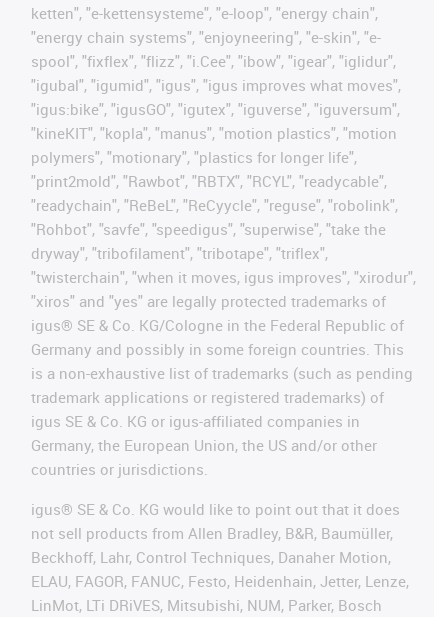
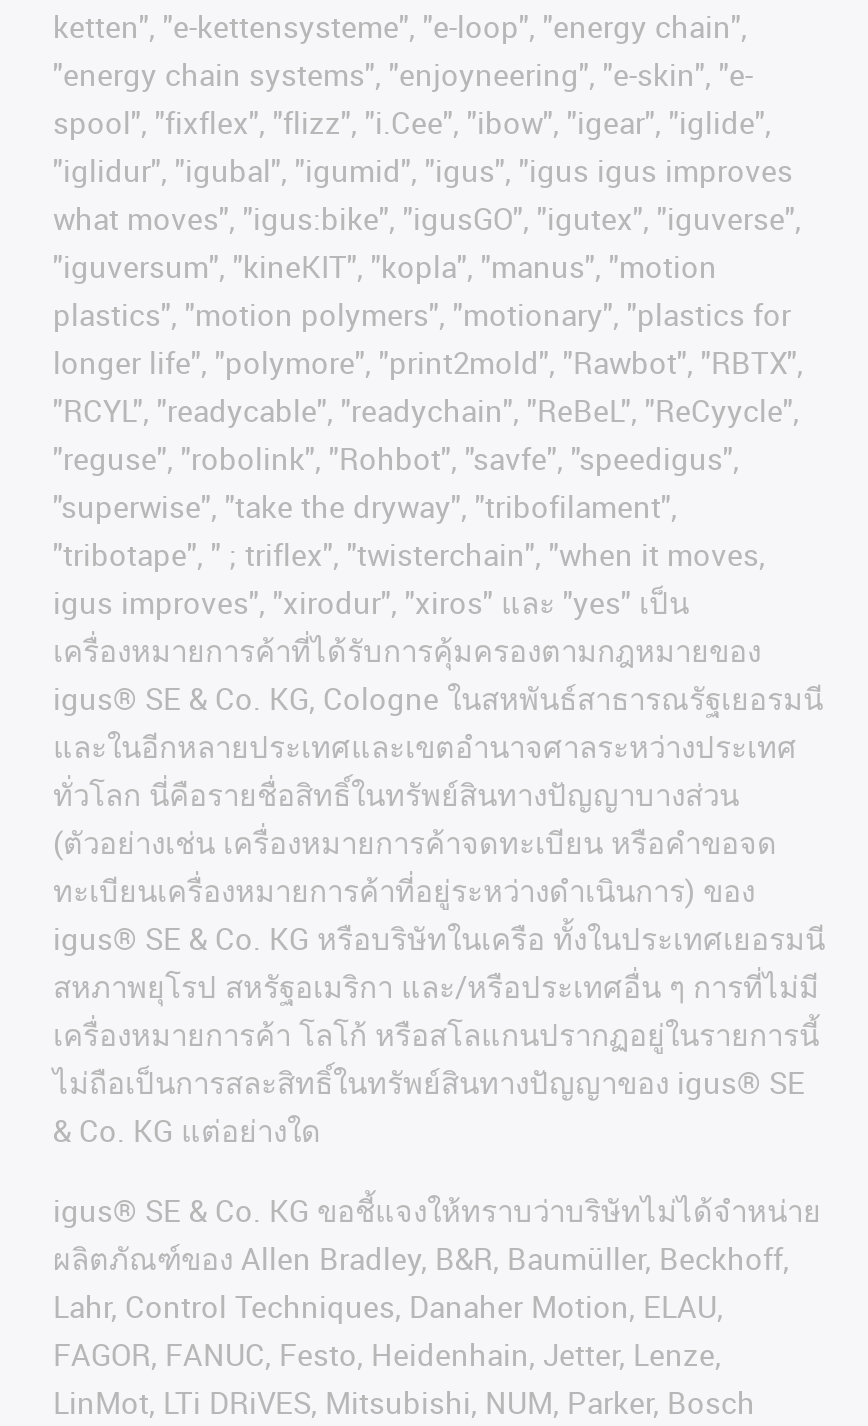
- spool", "fixflex", "flizz", "i.Cee", "ibow", "igear", "iglidur",
- "igubal", "igumid", "igus", "igus improves what moves",
- "igus:bike", "igusGO", "igutex", "iguverse", "iguversum",
- "kineKIT", "kopla", "manus", "motion plastics", "motion
- polymers", "motionary", "plastics for longer life",
- "print2mold", "Rawbot", "RBTX", "RCYL", "readycable",
- "readychain", "ReBeL", "ReCyycle", "reguse", "robolink",
- "Rohbot", "savfe", "speedigus", "superwise", "take the
- dryway", "tribofilament", "tribotape", "triflex",
- "twisterchain", "when it moves, igus improves", "xirodur",
- "xiros" and "yes" are legally protected trademarks of
- igus® SE & Co. KG/Cologne in the Federal Republic of
- Germany and possibly in some foreign countries. This
- is a non-exhaustive list of trademarks (such as pending
- trademark applications or registered trademarks) of
- igus SE & Co. KG or igus-affiliated companies in
- Germany, the European Union, the US and/or other
- countries or jurisdictions.
+ spool", "fixflex", "flizz", "i.Cee", "ibow", "igear", "iglide",
+ "iglidur", "igubal", "igumid", "igus", "igus igus improves
+ what moves", "igus:bike", "igusGO", "igutex", "iguverse",
+ "iguversum", "kineKIT", "kopla", "manus", "motion
+ plastics", "motion polymers", "motionary", "plastics for
+ longer life", "polymore", "print2mold", "Rawbot", "RBTX",
+ "RCYL", "readycable", "readychain", "ReBeL", "ReCyycle",
+ "reguse", "robolink", "Rohbot", "savfe", "speedigus",
+ "superwise", "take the dryway", "tribofilament",
+ "tribotape", " ; triflex", "twisterchain", "when it moves,
+ igus improves", "xirodur", "xiros"และ"yes"เป็น
+ เครื่องหมายการค้าที่ได้รับการคุ้มครองตามกฎหมายของ
+ igus® SE & Co. KG, Cologneในสหพันธ์สาธารณรัฐเยอรมนี
+ และในอีกหลายประเทศและเขตอํานาจศาลระหว่างประเทศ
+ ทั่วโลก นี่คือรายชื่อสิทธิ์ในทรัพย์สินทางปัญญาบางส่วน
+ (ตัวอย่างเช่น เครื่องหมายการค้าจดทะเบียน หรือคำขอจด
+ ทะเบียนเครื่องหมายการค้าที่อยู่ระหว่างดำเนินการ)ของ
+ igus® SE & Co. KGหรือบริษัทในเครือ ทั้งในประเทศเยอรมนี
+ สหภาพยุโรป สหรัฐอเมริกา และ/หรือประเทศอื่น ๆ การที่ไม่มี
+ เครื่องหมายการค้า โลโก้ หรือสโลแกนปรากฏอยู่ในรายการนี้
+ ไม่ถือเป็นการสละสิทธิ์ในทรัพย์สินทางปัญญาของigus® SE
+ & Co. KGแต่อย่างใด

- igus® SE & Co. KG would like to point out that it does
- not sell products from Allen Bradley, B&R, Baumüller,
- Beckhoff, Lahr, Control Techniques, Danaher Motion,
- ELAU, FAGOR, FANUC, Festo, Heidenhain, Jetter, Lenze,
+ igus® SE & Co. KG ขอชี้แจงให้ทราบว่าบริษัทไม่ได้จําหน่าย
+ ผลิตภัณฑ์ของ Allen Bradley, B&R, Baumüller, Beckhoff,
+ Lahr, Control Techniques, Danaher Motion, ELAU,
+ FAGOR, FANUC, Festo, Heidenhain, Jetter, Lenze,
